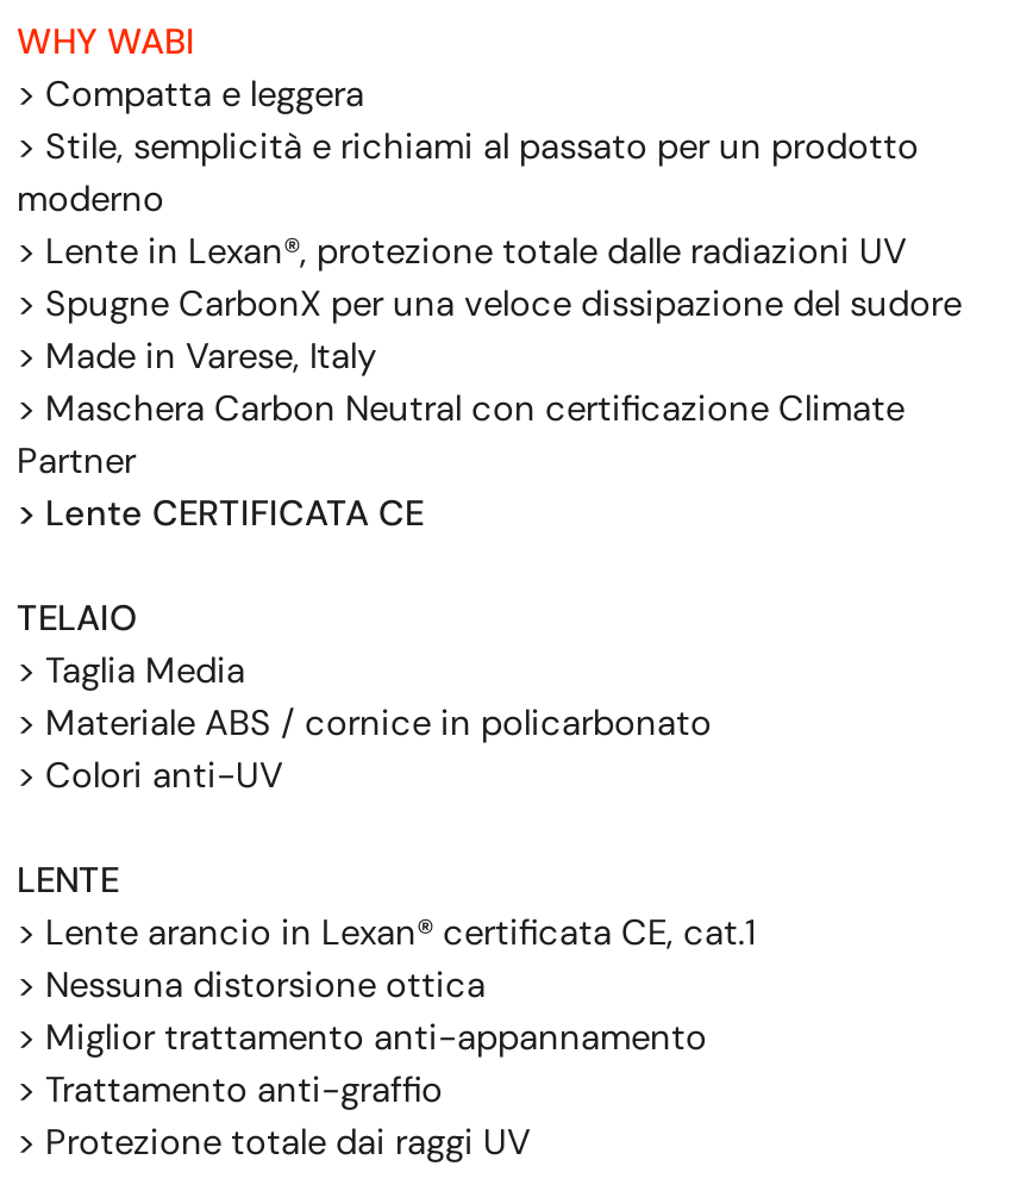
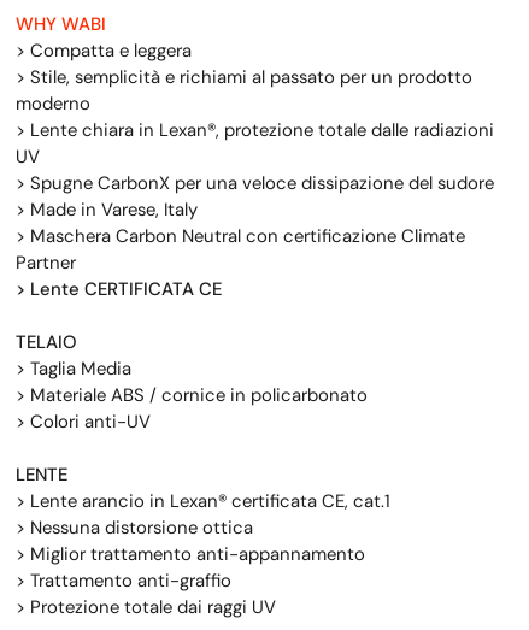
- > Lente in Lexan®, protezione totale dalle radiazioni UV
+ > Lente chiara in Lexan®, protezione totale dalle radiazioni
+ UV
